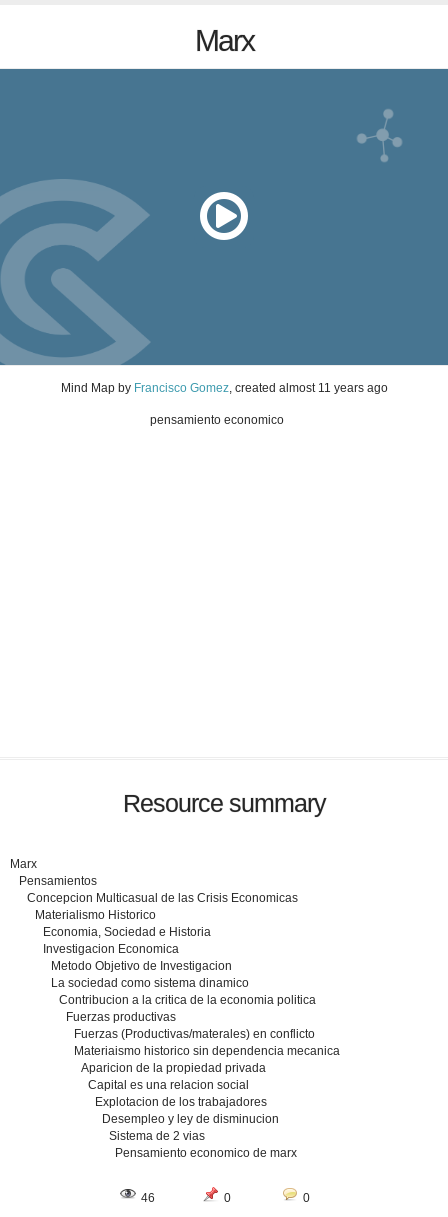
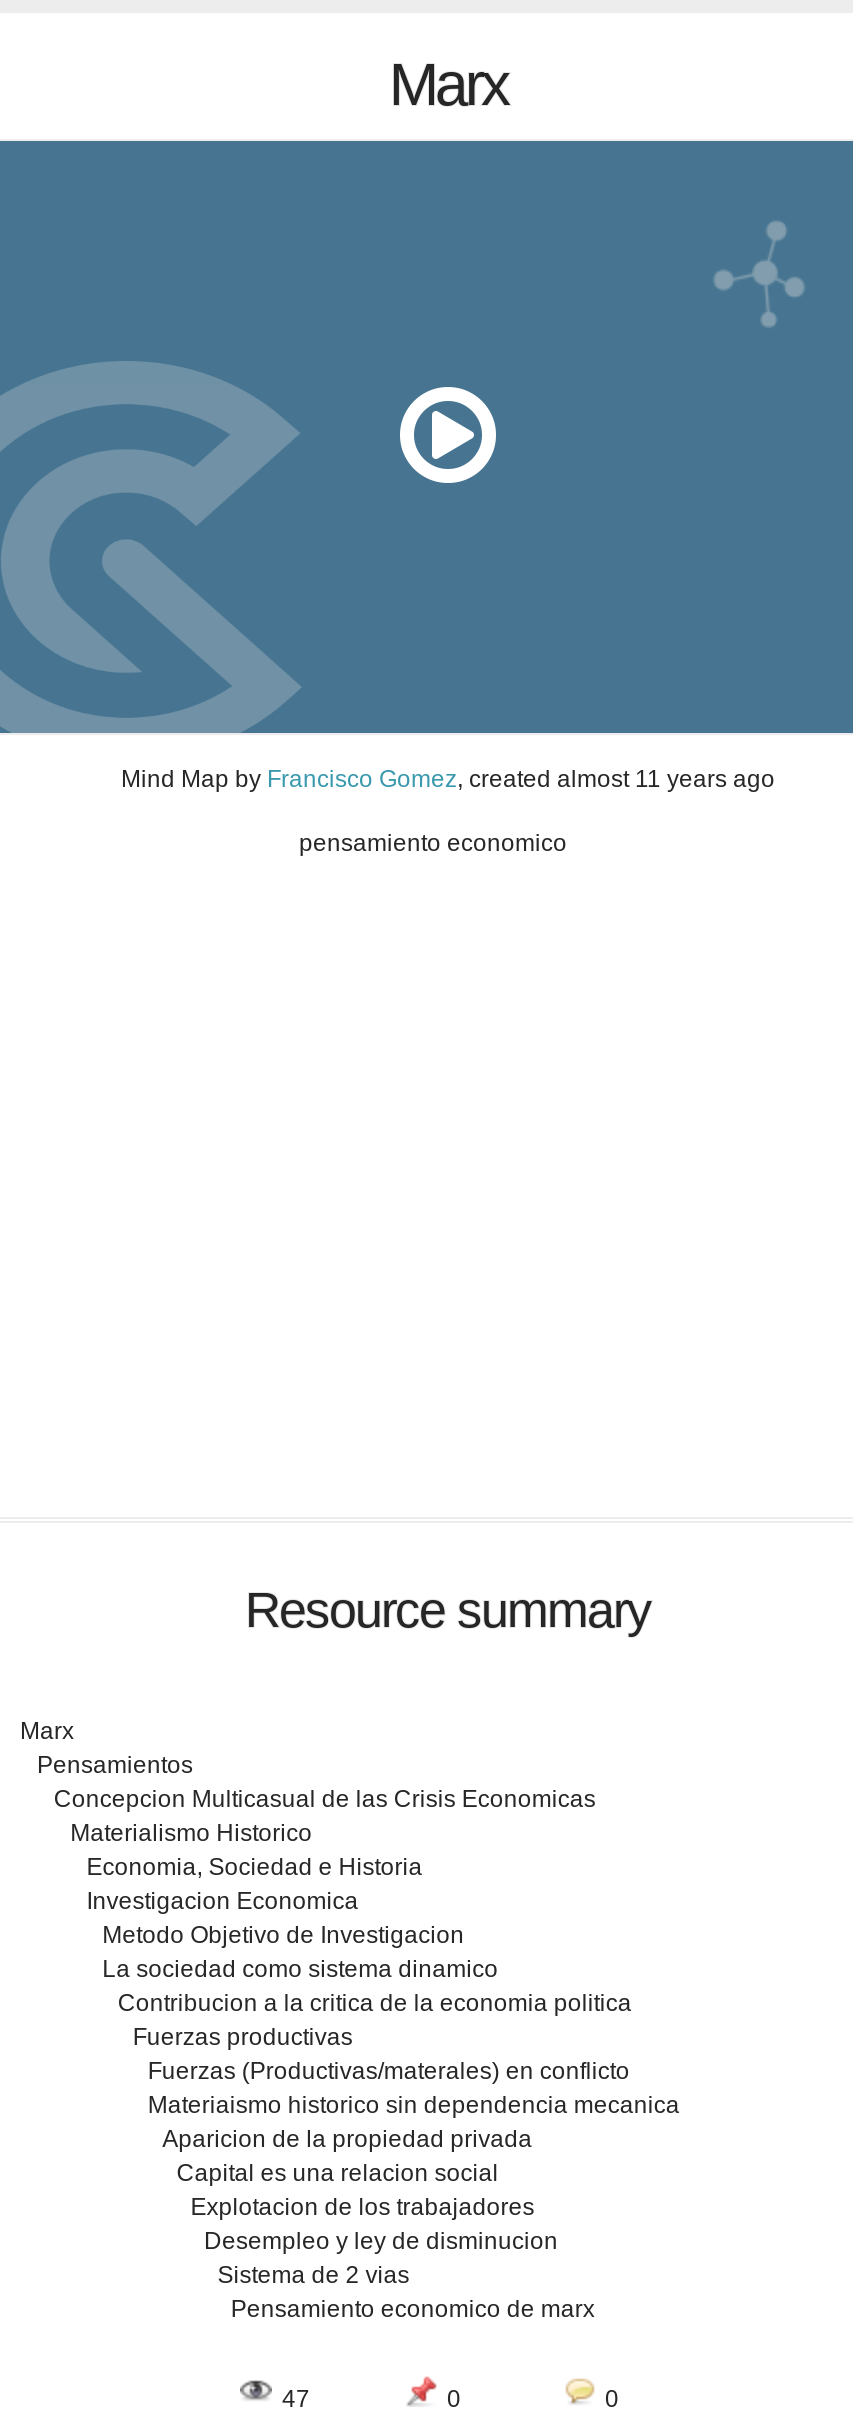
- 46
+ 47
